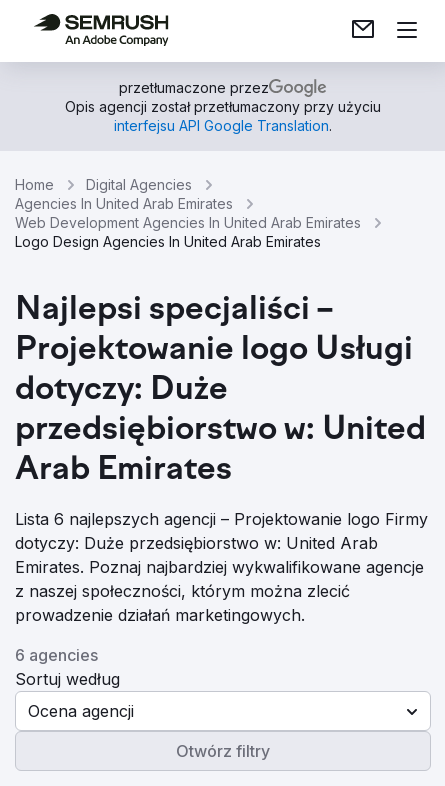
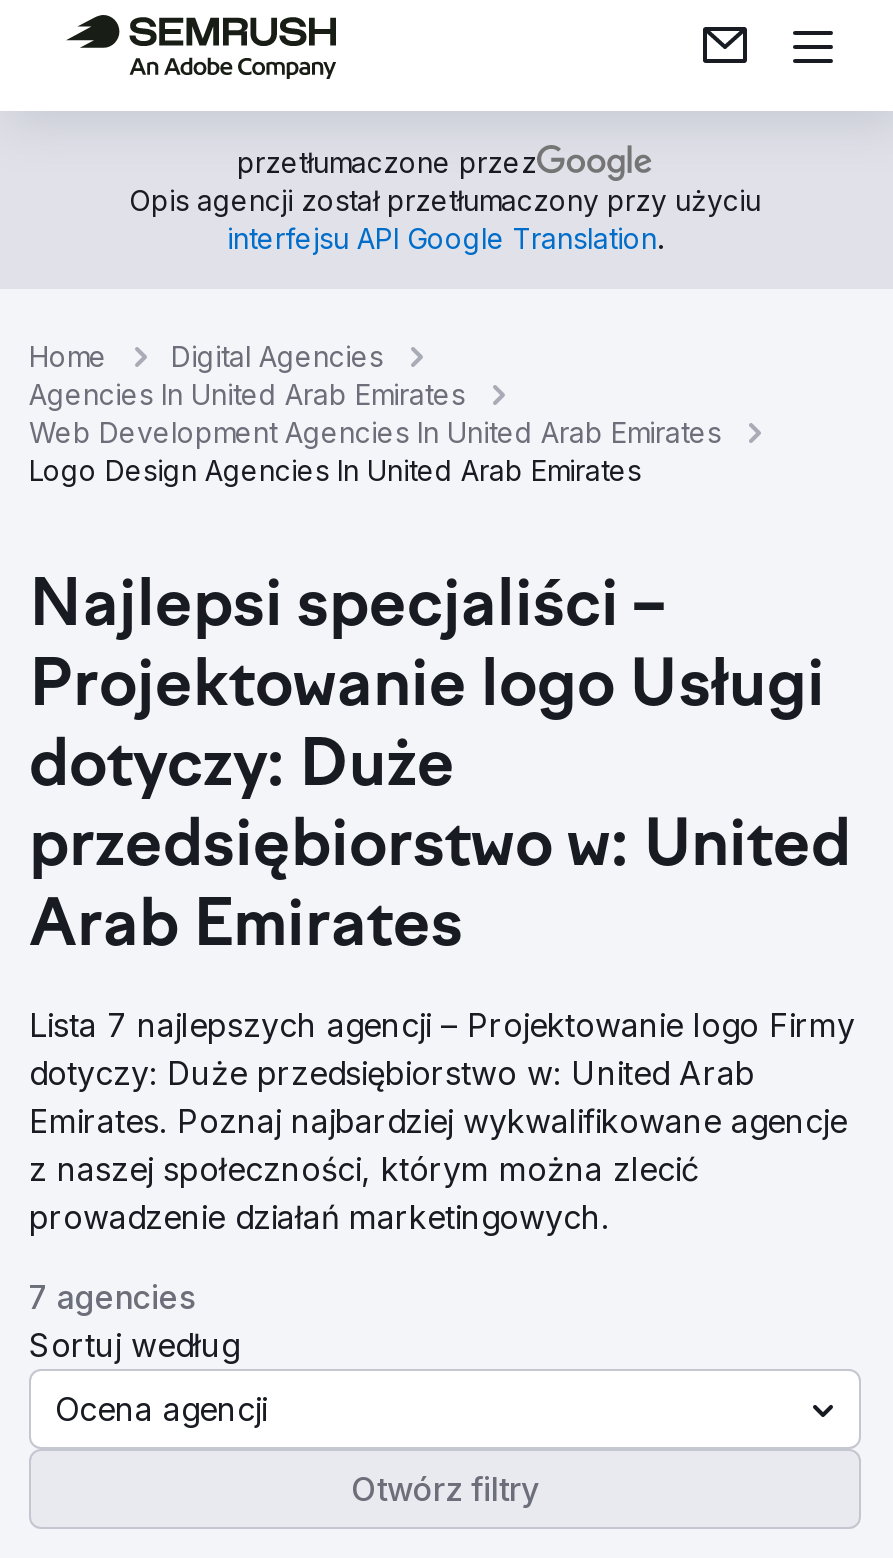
- Lista 6 najlepszych agencji – Projektowanie logo Firmy
+ Lista 7 najlepszych agencji – Projektowanie logo Firmy

- 6 agencies
+ 7 agencies
